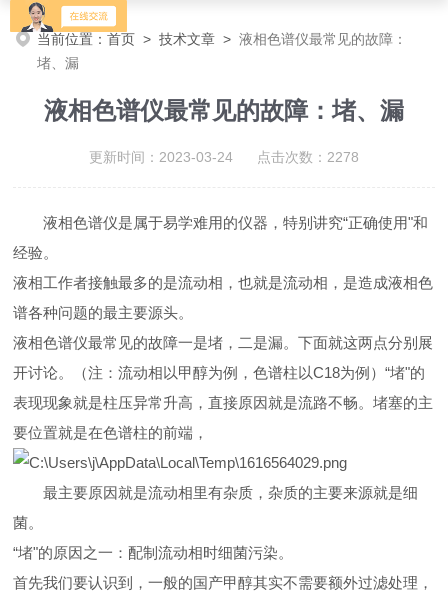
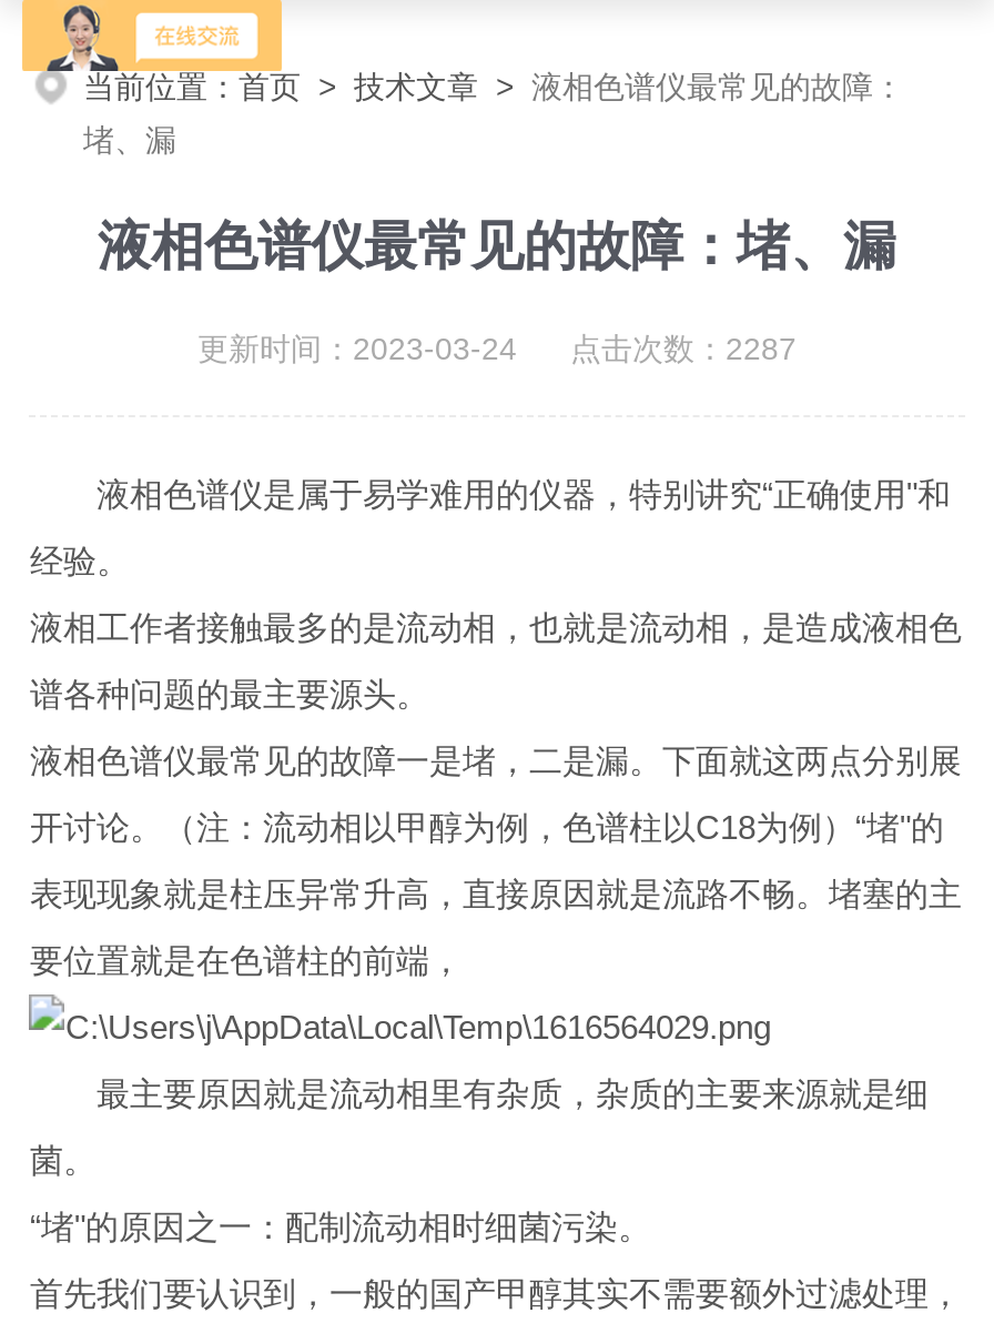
- 更新时间：2023-03-24 点击次数：2278
+ 更新时间：2023-03-24 点击次数：2287
